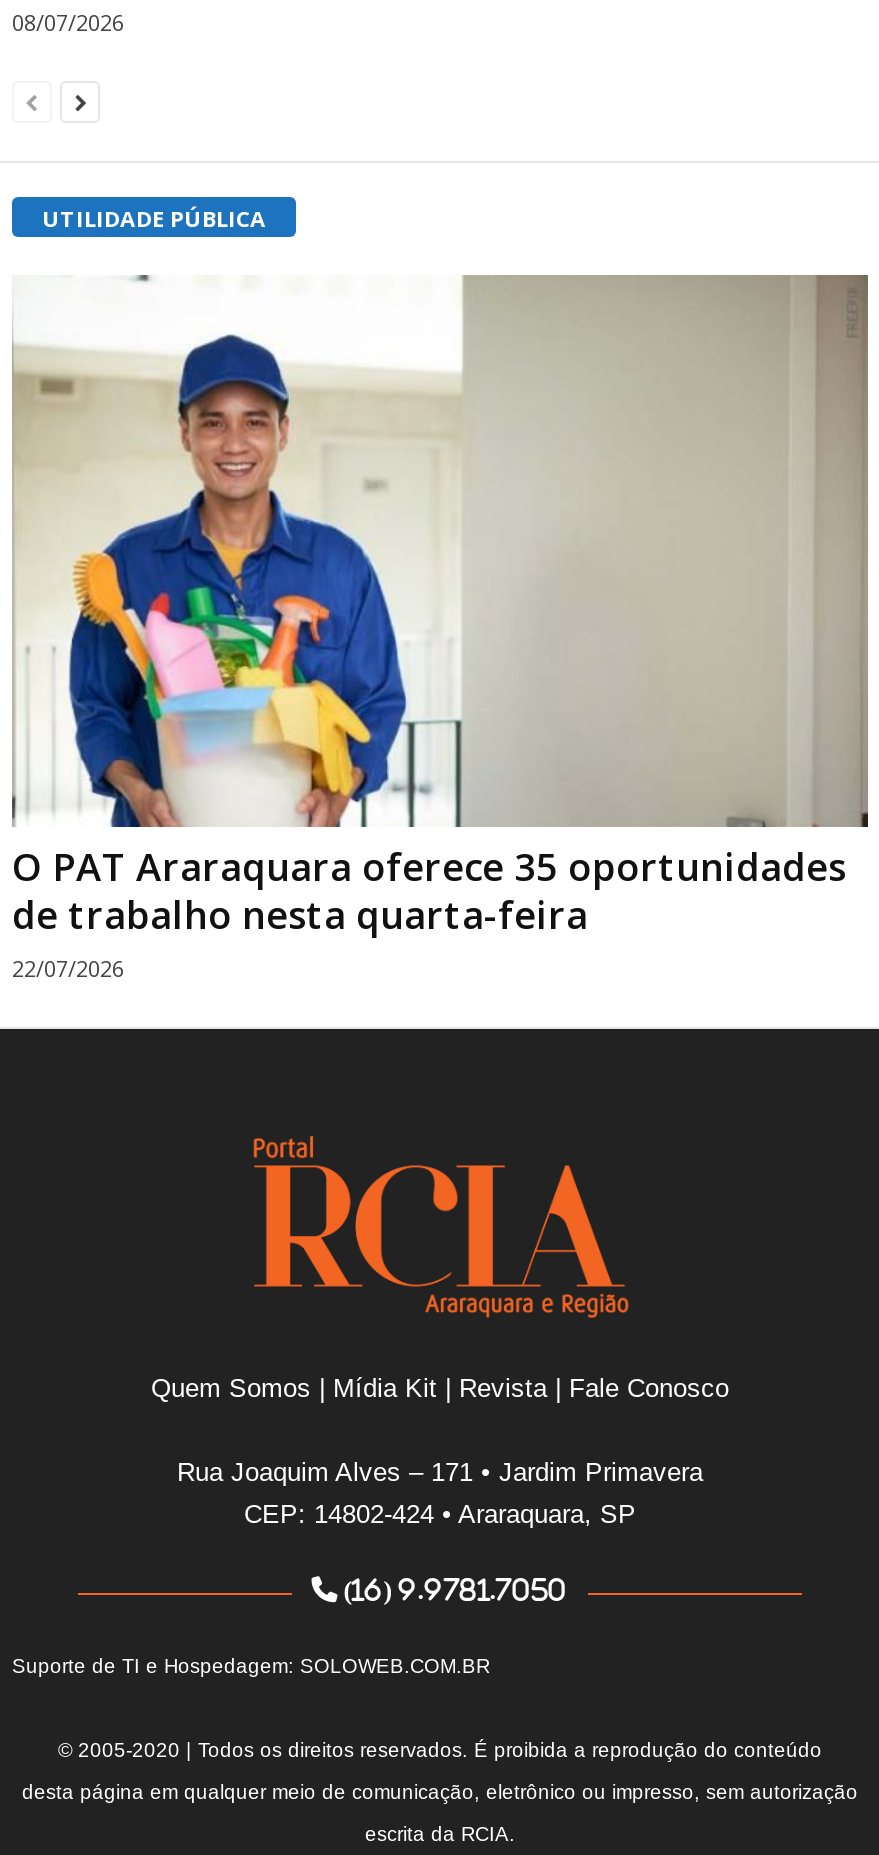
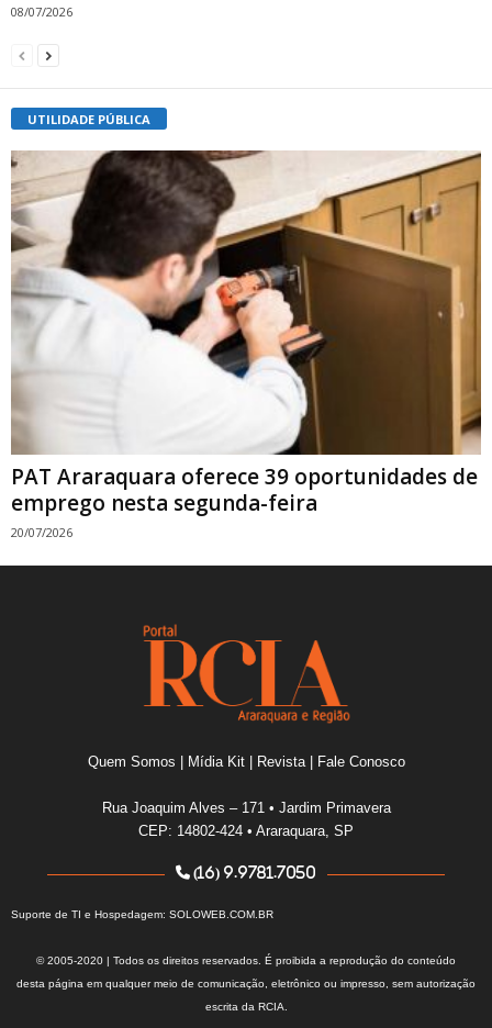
- [image]
- O PAT Araraquara oferece 35 oportunidades
- de trabalho nesta quarta-feira
- 22/07/2026
+ [image]
+ PAT Araraquara oferece 39 oportunidades de
+ emprego nesta segunda-feira
+ 20/07/2026
